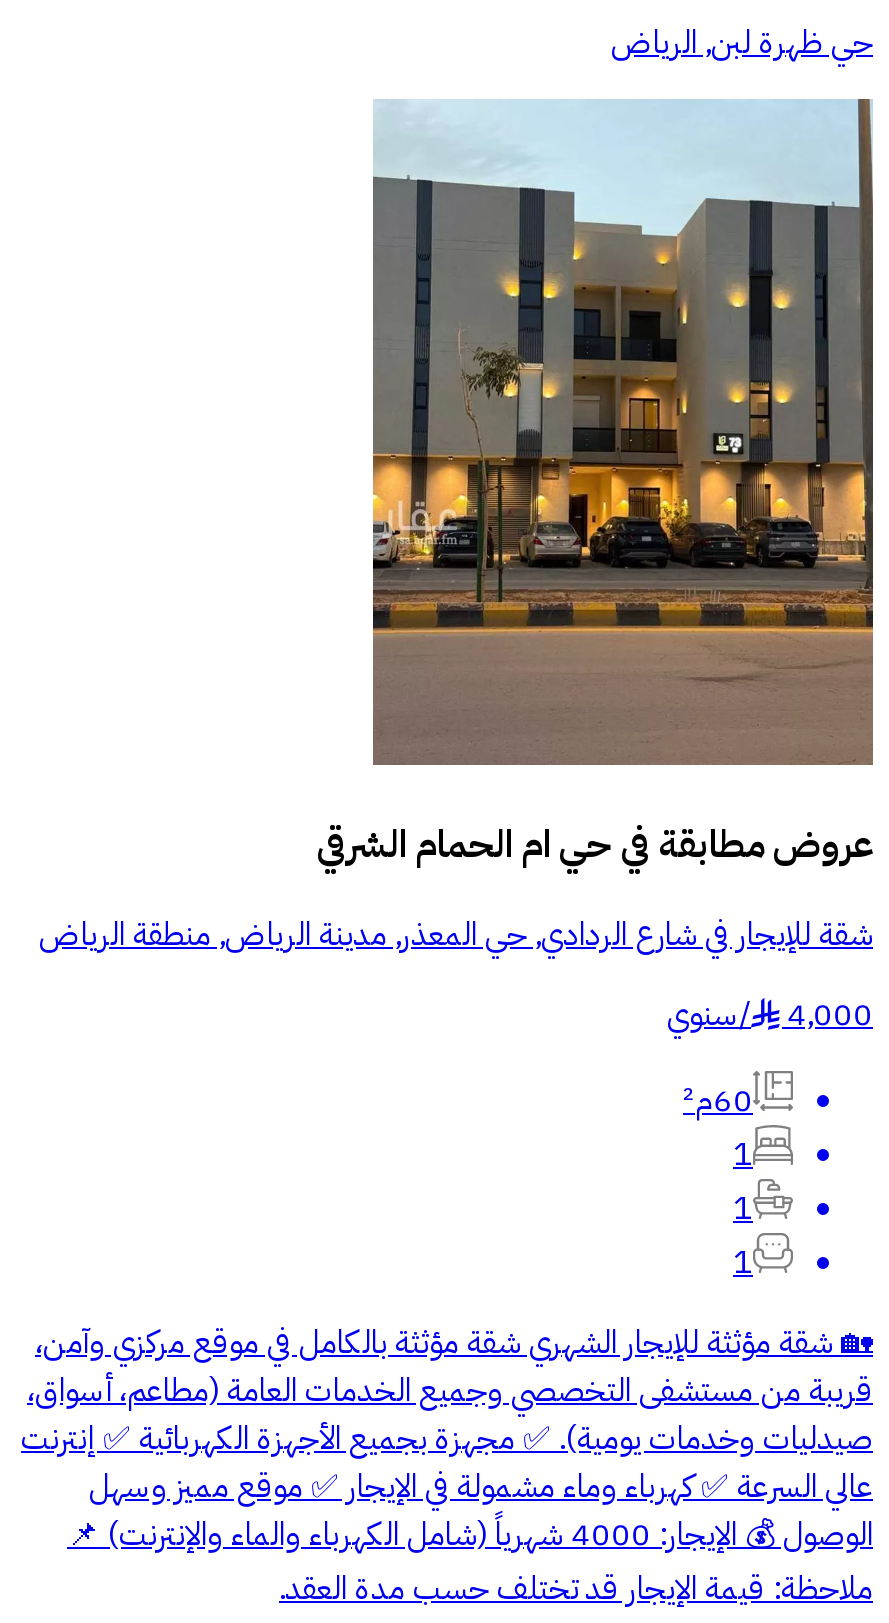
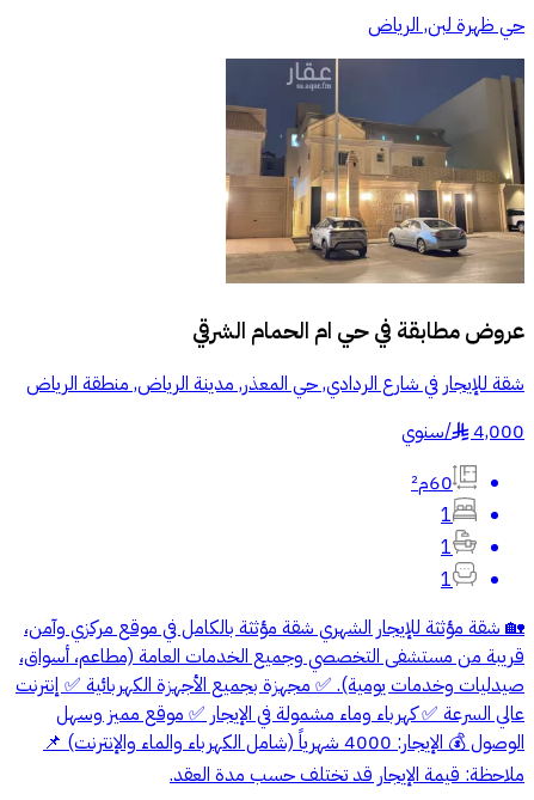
- [image]
+ [image]
